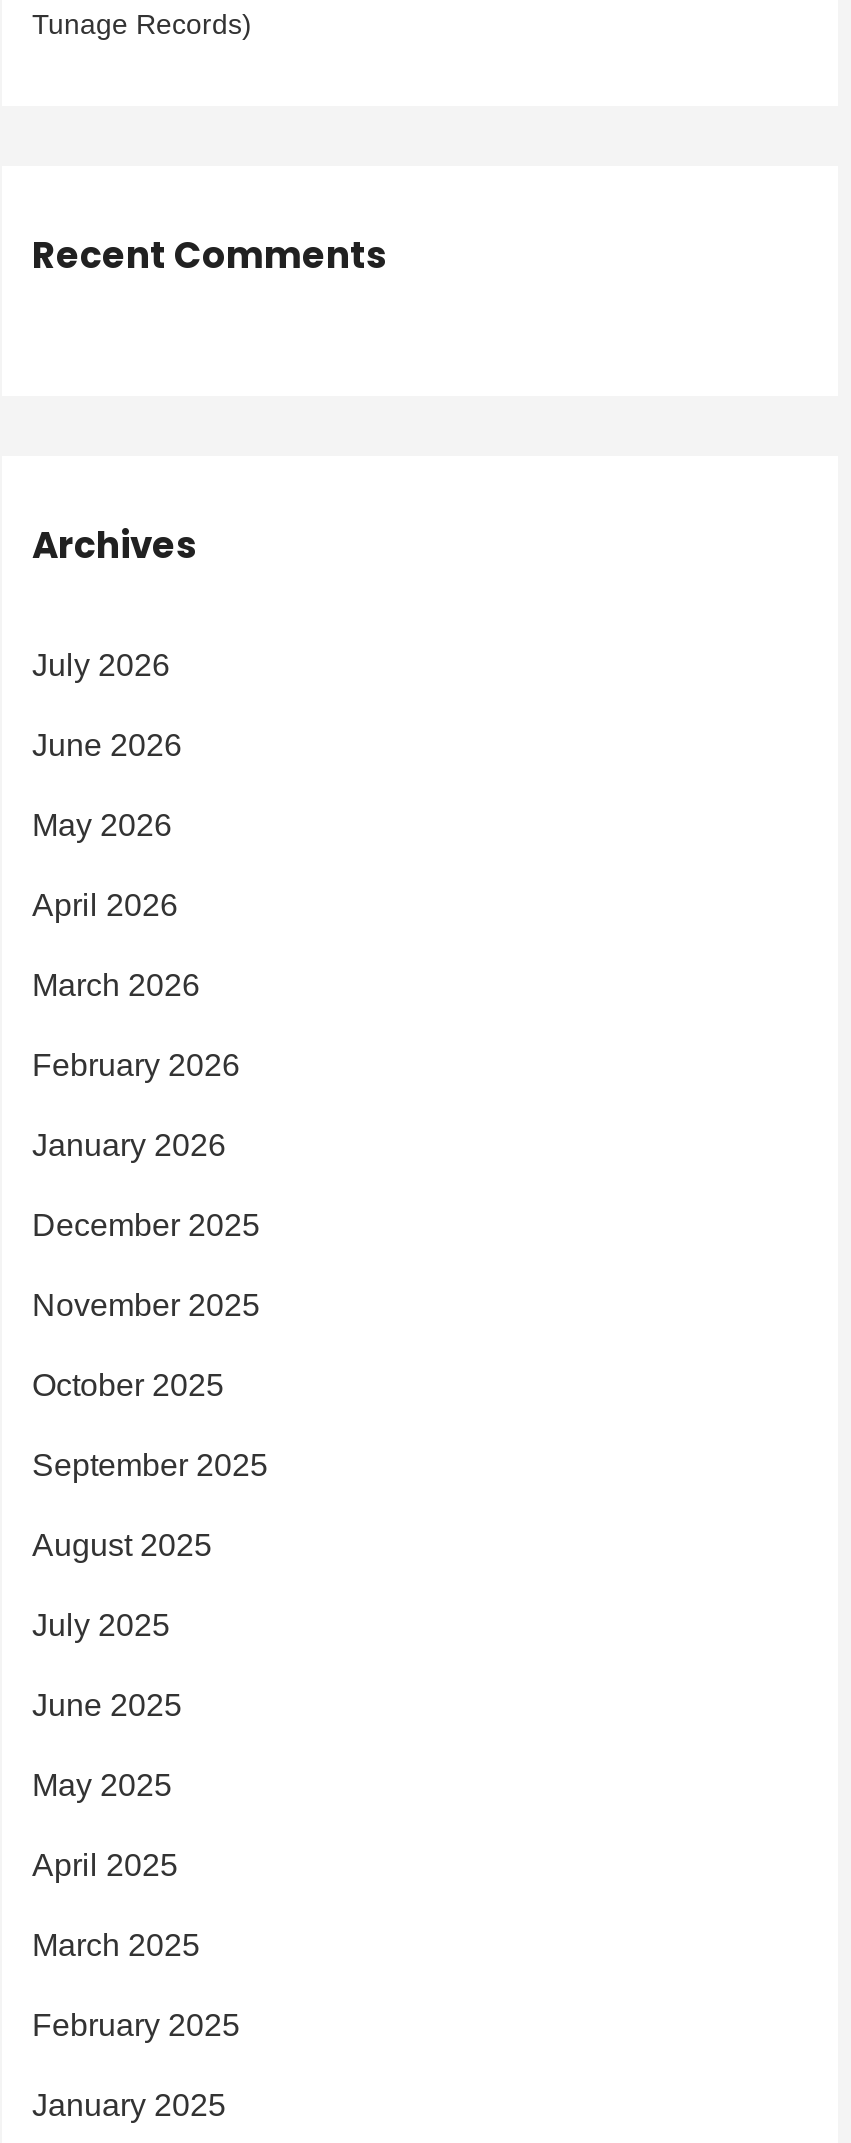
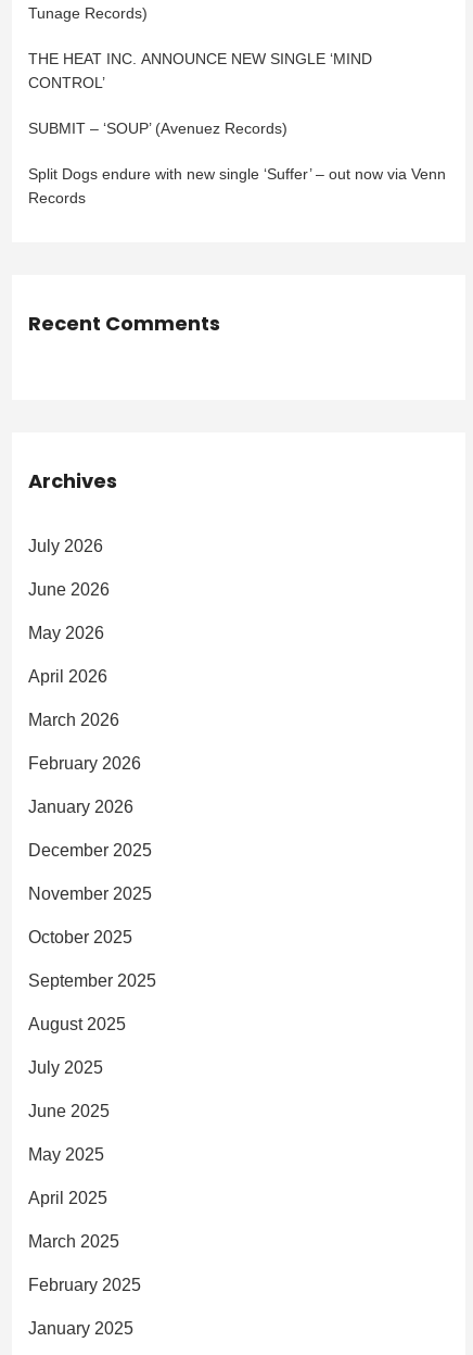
+ THE HEAT INC. ANNOUNCE NEW SINGLE ‘MIND
+ CONTROL’
+ SUBMIT – ‘SOUP’ (Avenuez Records)
+ Split Dogs endure with new single ‘Suffer’ – out now via Venn
+ Records
